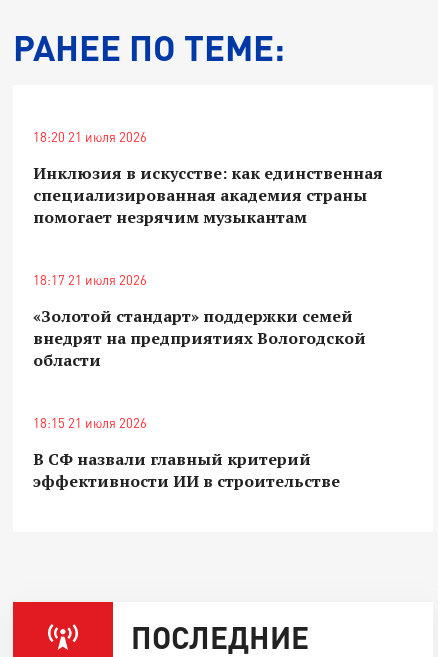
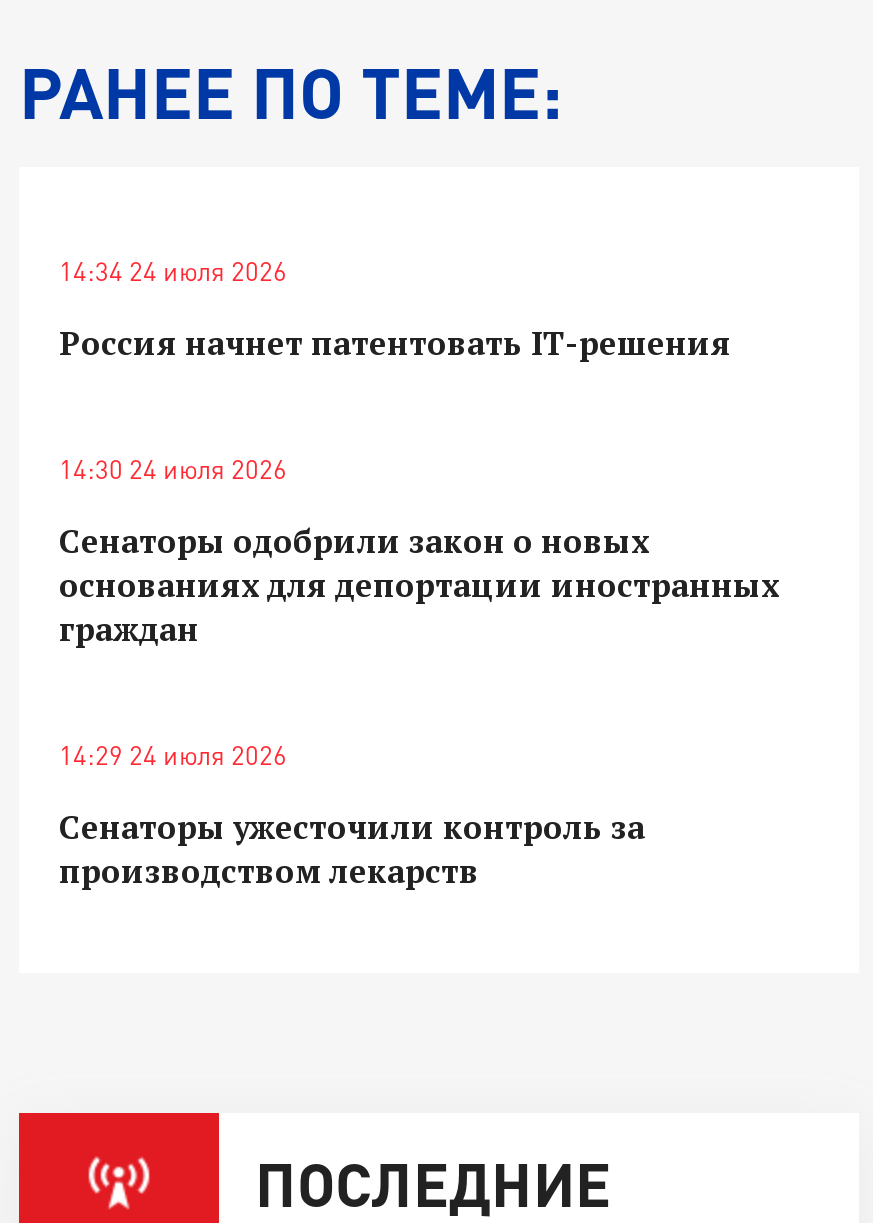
- 18:20 21 июля 2026
+ 14:34 24 июля 2026

- Инклюзия в искусстве: как единственная
- специализированная академия страны
- помогает незрячим музыкантам
+ Россия начнет патентовать IT-решения

- 18:17 21 июля 2026
+ 14:30 24 июля 2026

- «Золотой стандарт» поддержки семей
- внедрят на предприятиях Вологодской
- области
+ Сенаторы одобрили закон о новых
+ основаниях для депортации иностранных
+ граждан

- 18:15 21 июля 2026
+ 14:29 24 июля 2026

- В СФ назвали главный критерий
- эффективности ИИ в строительстве
+ Сенаторы ужесточили контроль за
+ производством лекарств
